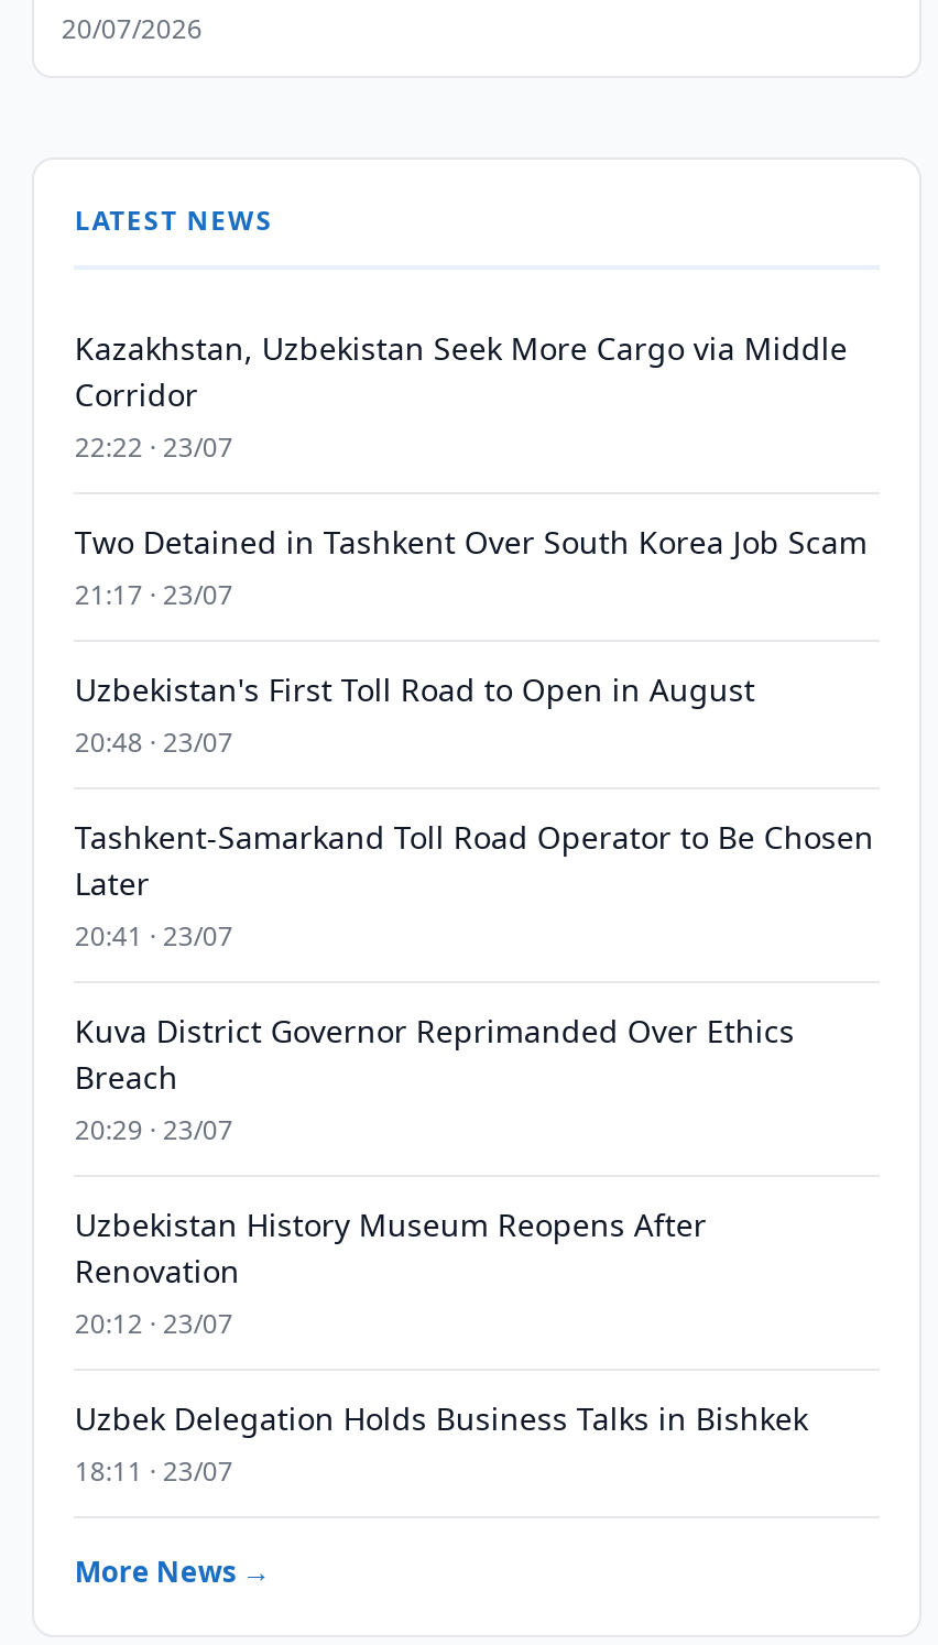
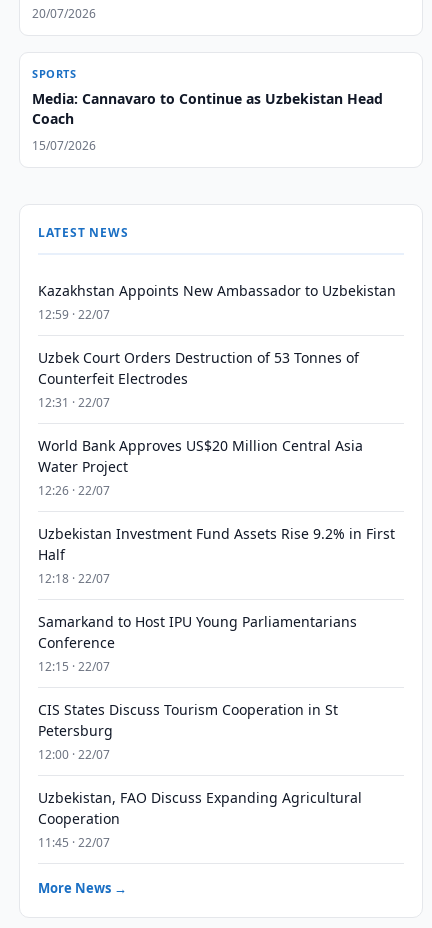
+ SPORTS
+ Media: Cannavaro to Continue as Uzbekistan Head
+ Coach
+ 15/07/2026

- Kazakhstan, Uzbekistan Seek More Cargo via Middle
- Corridor
- 22:22 · 23/07
+ Kazakhstan Appoints New Ambassador to Uzbekistan
+ 12:59 · 22/07

- Two Detained in Tashkent Over South Korea Job Scam
- 21:17 · 23/07
+ Uzbek Court Orders Destruction of 53 Tonnes of
+ Counterfeit Electrodes
+ 12:31 · 22/07

- Uzbekistan's First Toll Road to Open in August
- 20:48 · 23/07
+ World Bank Approves US$20 Million Central Asia
+ Water Project
+ 12:26 · 22/07

- Tashkent-Samarkand Toll Road Operator to Be Chosen
- Later
- 20:41 · 23/07
+ Uzbekistan Investment Fund Assets Rise 9.2% in First
+ Half
+ 12:18 · 22/07

- Kuva District Governor Reprimanded Over Ethics
- Breach
- 20:29 · 23/07
+ Samarkand to Host IPU Young Parliamentarians
+ Conference
+ 12:15 · 22/07

- Uzbekistan History Museum Reopens After
- Renovation
- 20:12 · 23/07
+ CIS States Discuss Tourism Cooperation in St
+ Petersburg
+ 12:00 · 22/07

- Uzbek Delegation Holds Business Talks in Bishkek
- 18:11 · 23/07
+ Uzbekistan, FAO Discuss Expanding Agricultural
+ Cooperation
+ 11:45 · 22/07
